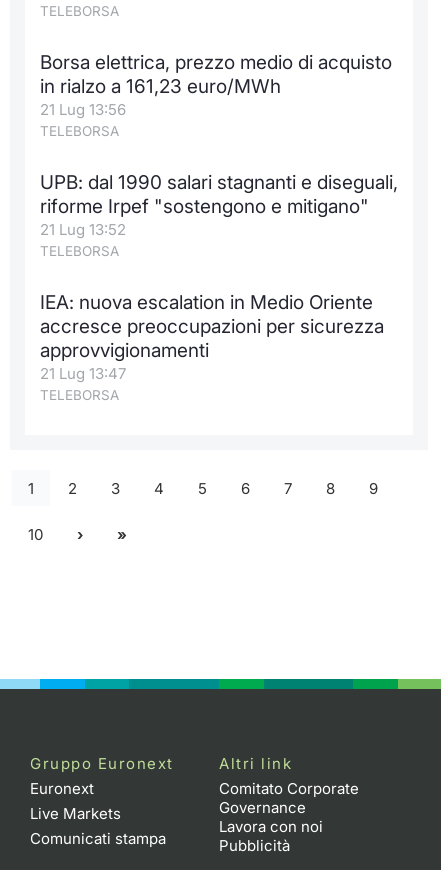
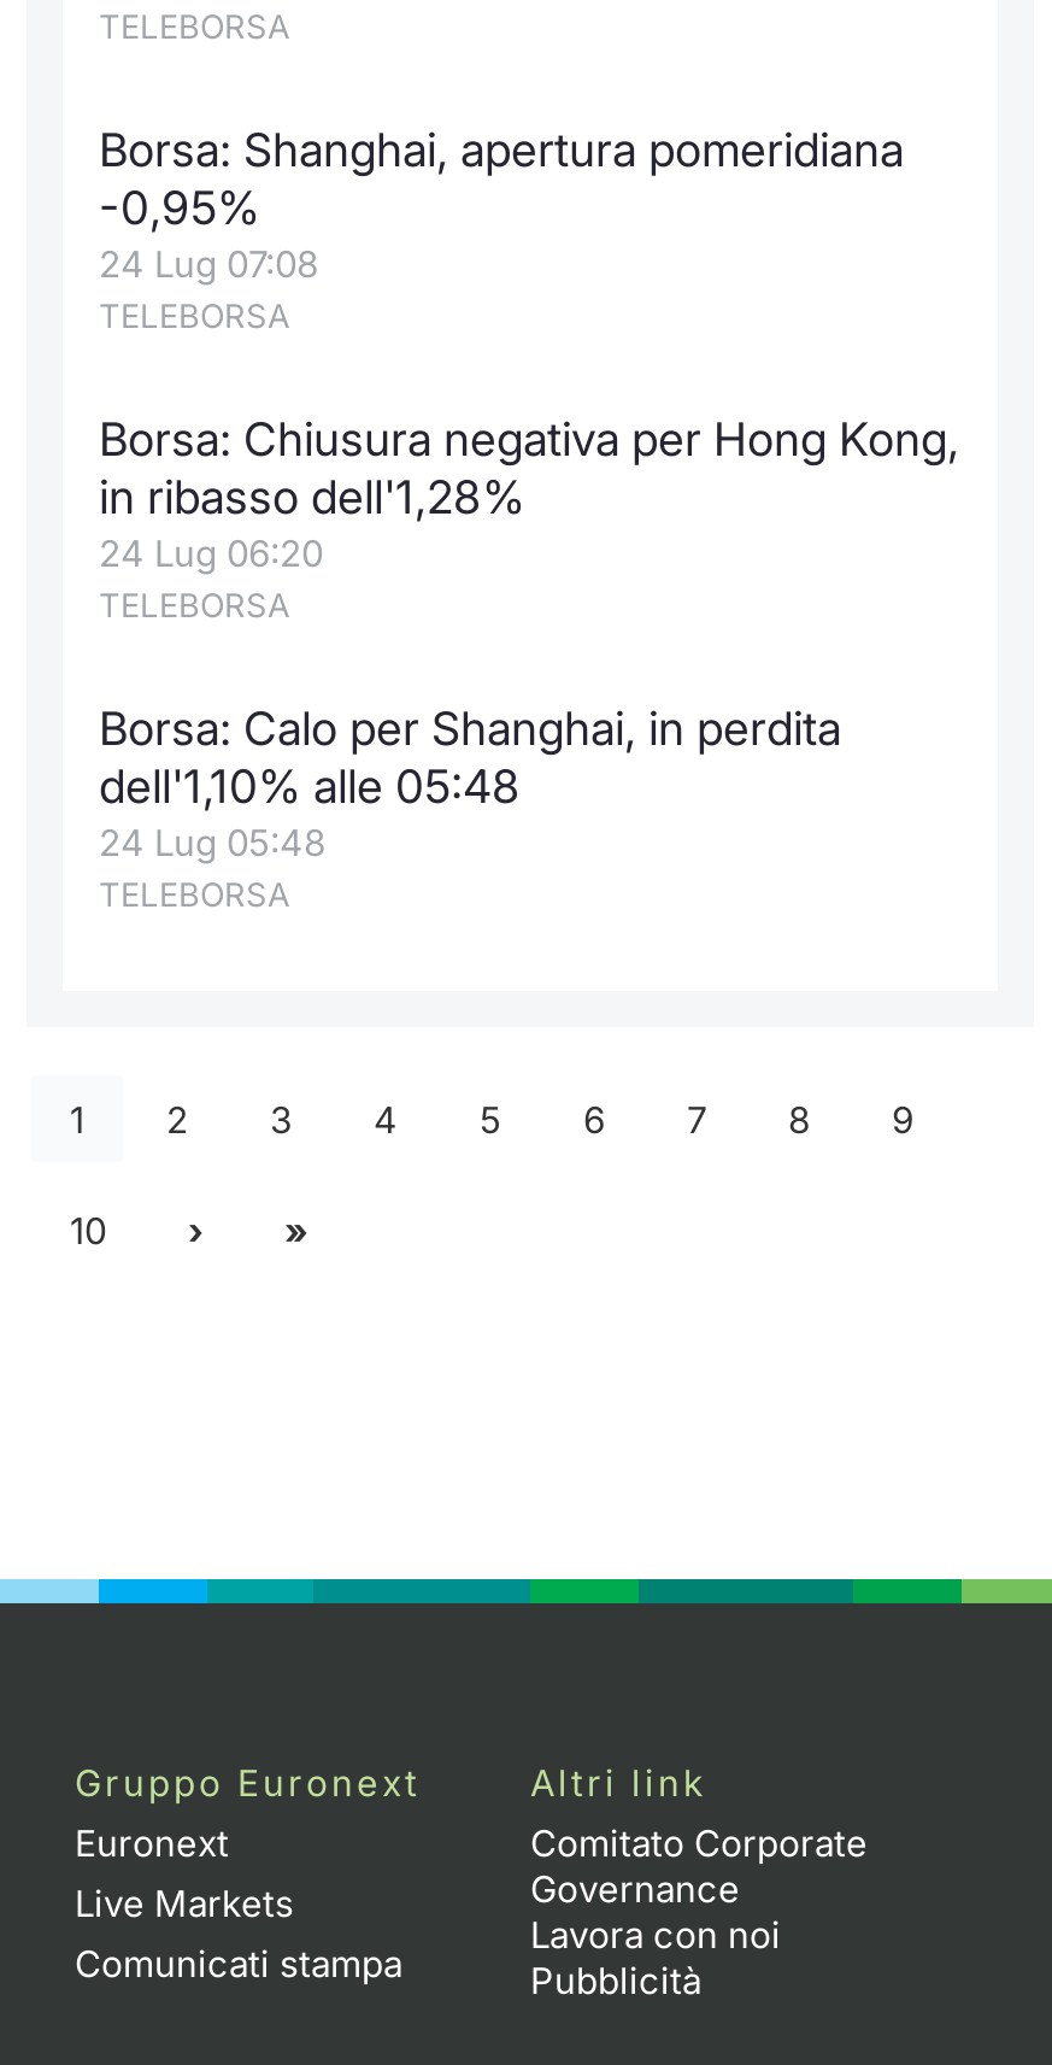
- Borsa elettrica, prezzo medio di acquisto
- in rialzo a 161,23 euro/MWh
- 21 Lug 13:56
+ Borsa: Shanghai, apertura pomeridiana
+ -0,95%
+ 24 Lug 07:08

- UPB: dal 1990 salari stagnanti e diseguali,
- riforme Irpef "sostengono e mitigano"
- 21 Lug 13:52
+ Borsa: Chiusura negativa per Hong Kong,
+ in ribasso dell'1,28%
+ 24 Lug 06:20

- IEA: nuova escalation in Medio Oriente
- accresce preoccupazioni per sicurezza
- approvvigionamenti
- 21 Lug 13:47
+ Borsa: Calo per Shanghai, in perdita
+ dell'1,10% alle 05:48
+ 24 Lug 05:48
